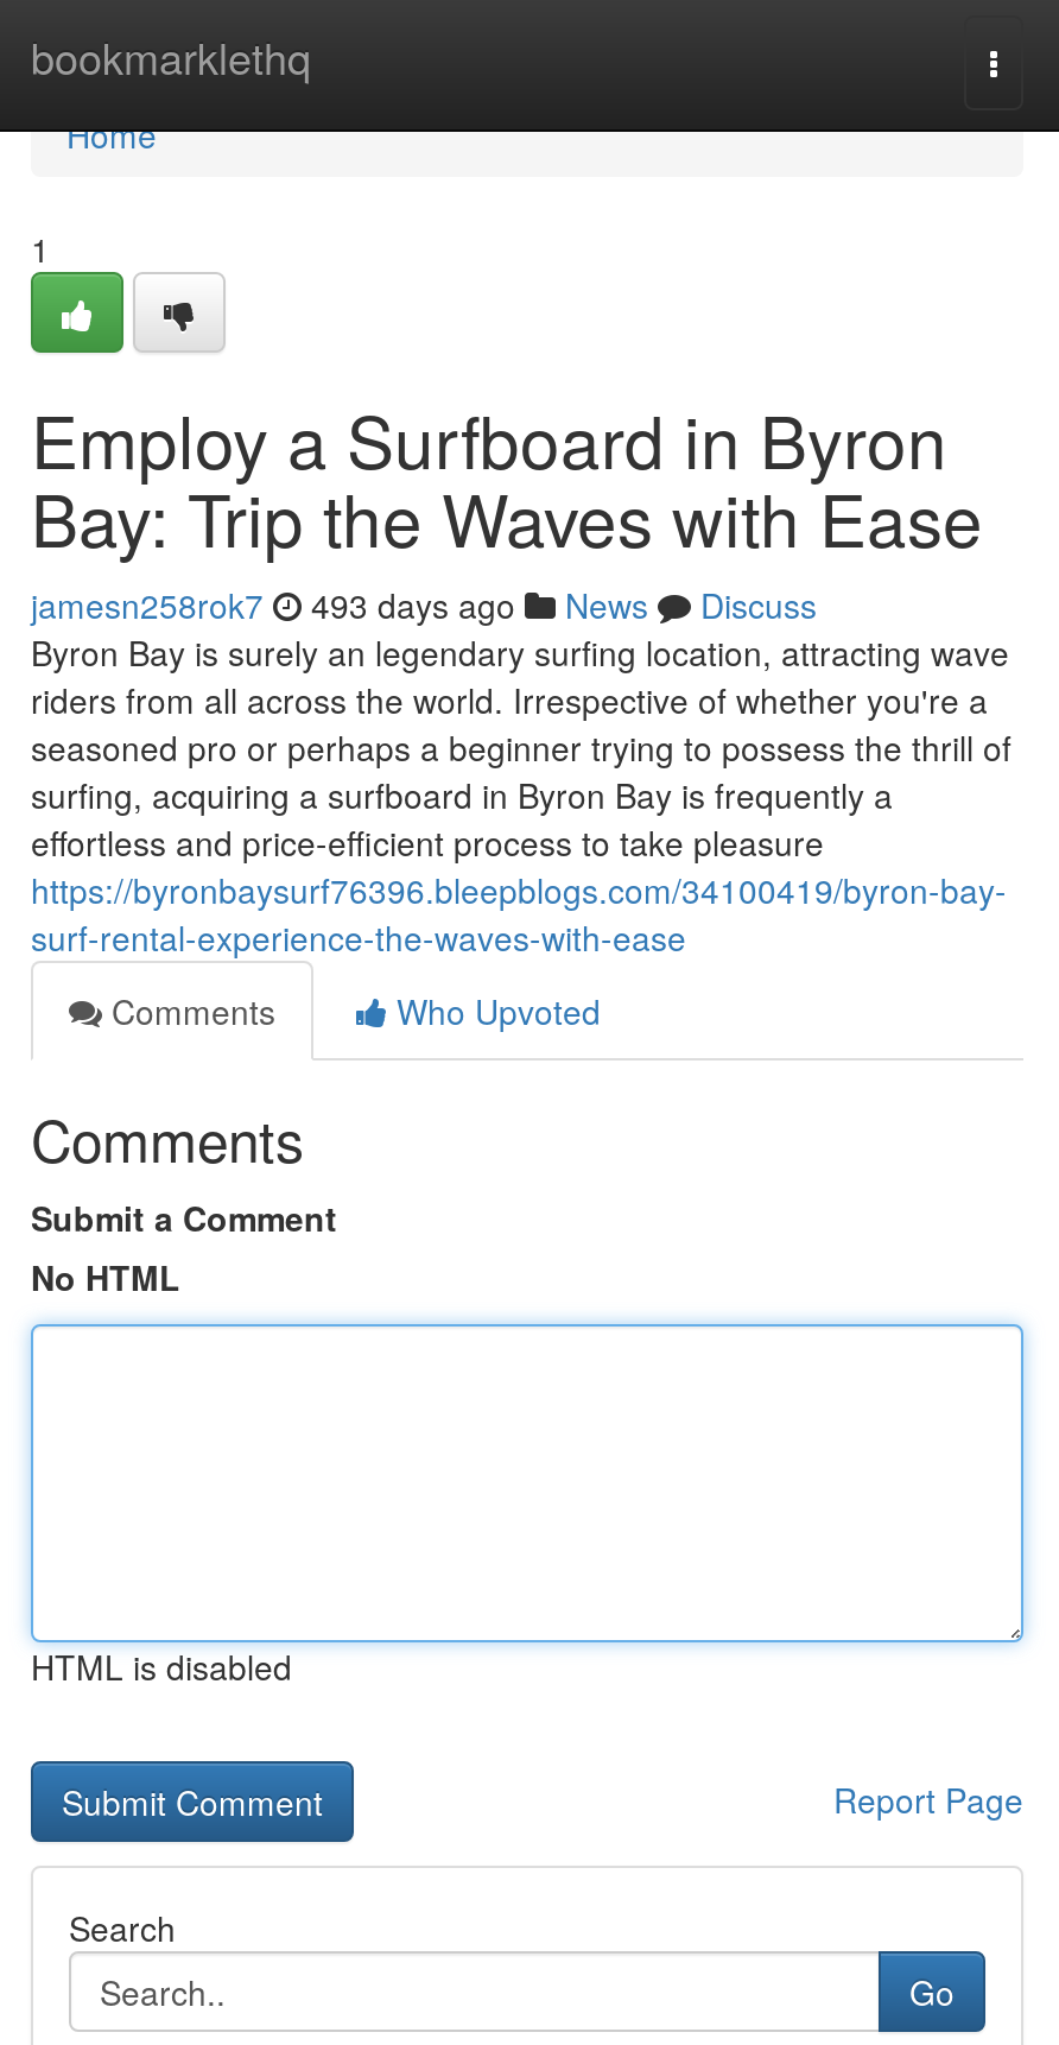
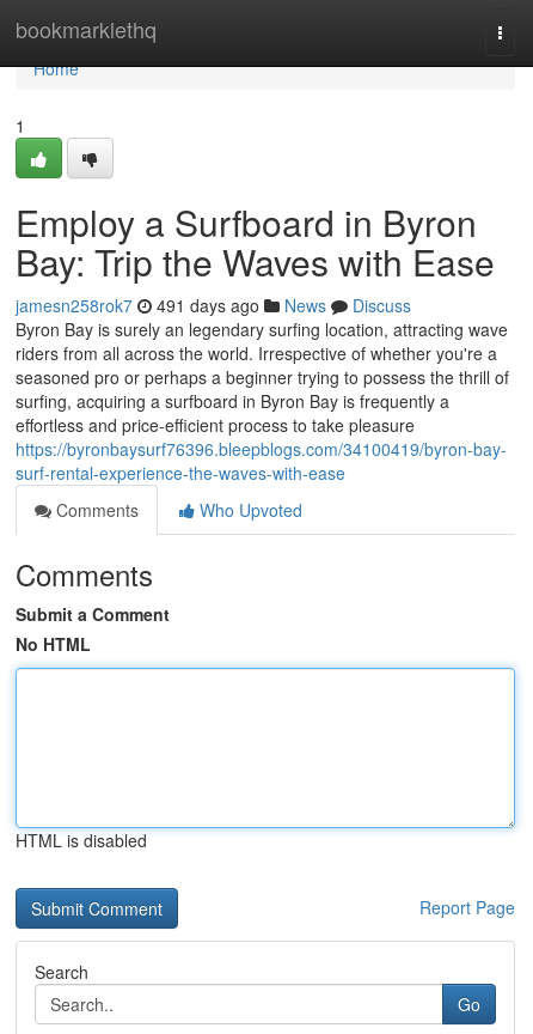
- jamesn258rok7 493 days ago News Discuss
+ jamesn258rok7 491 days ago News Discuss
